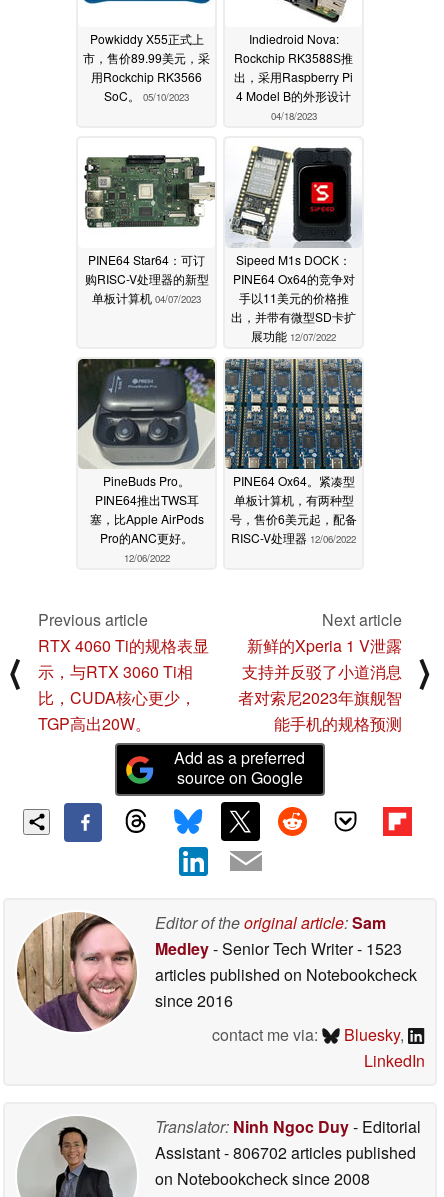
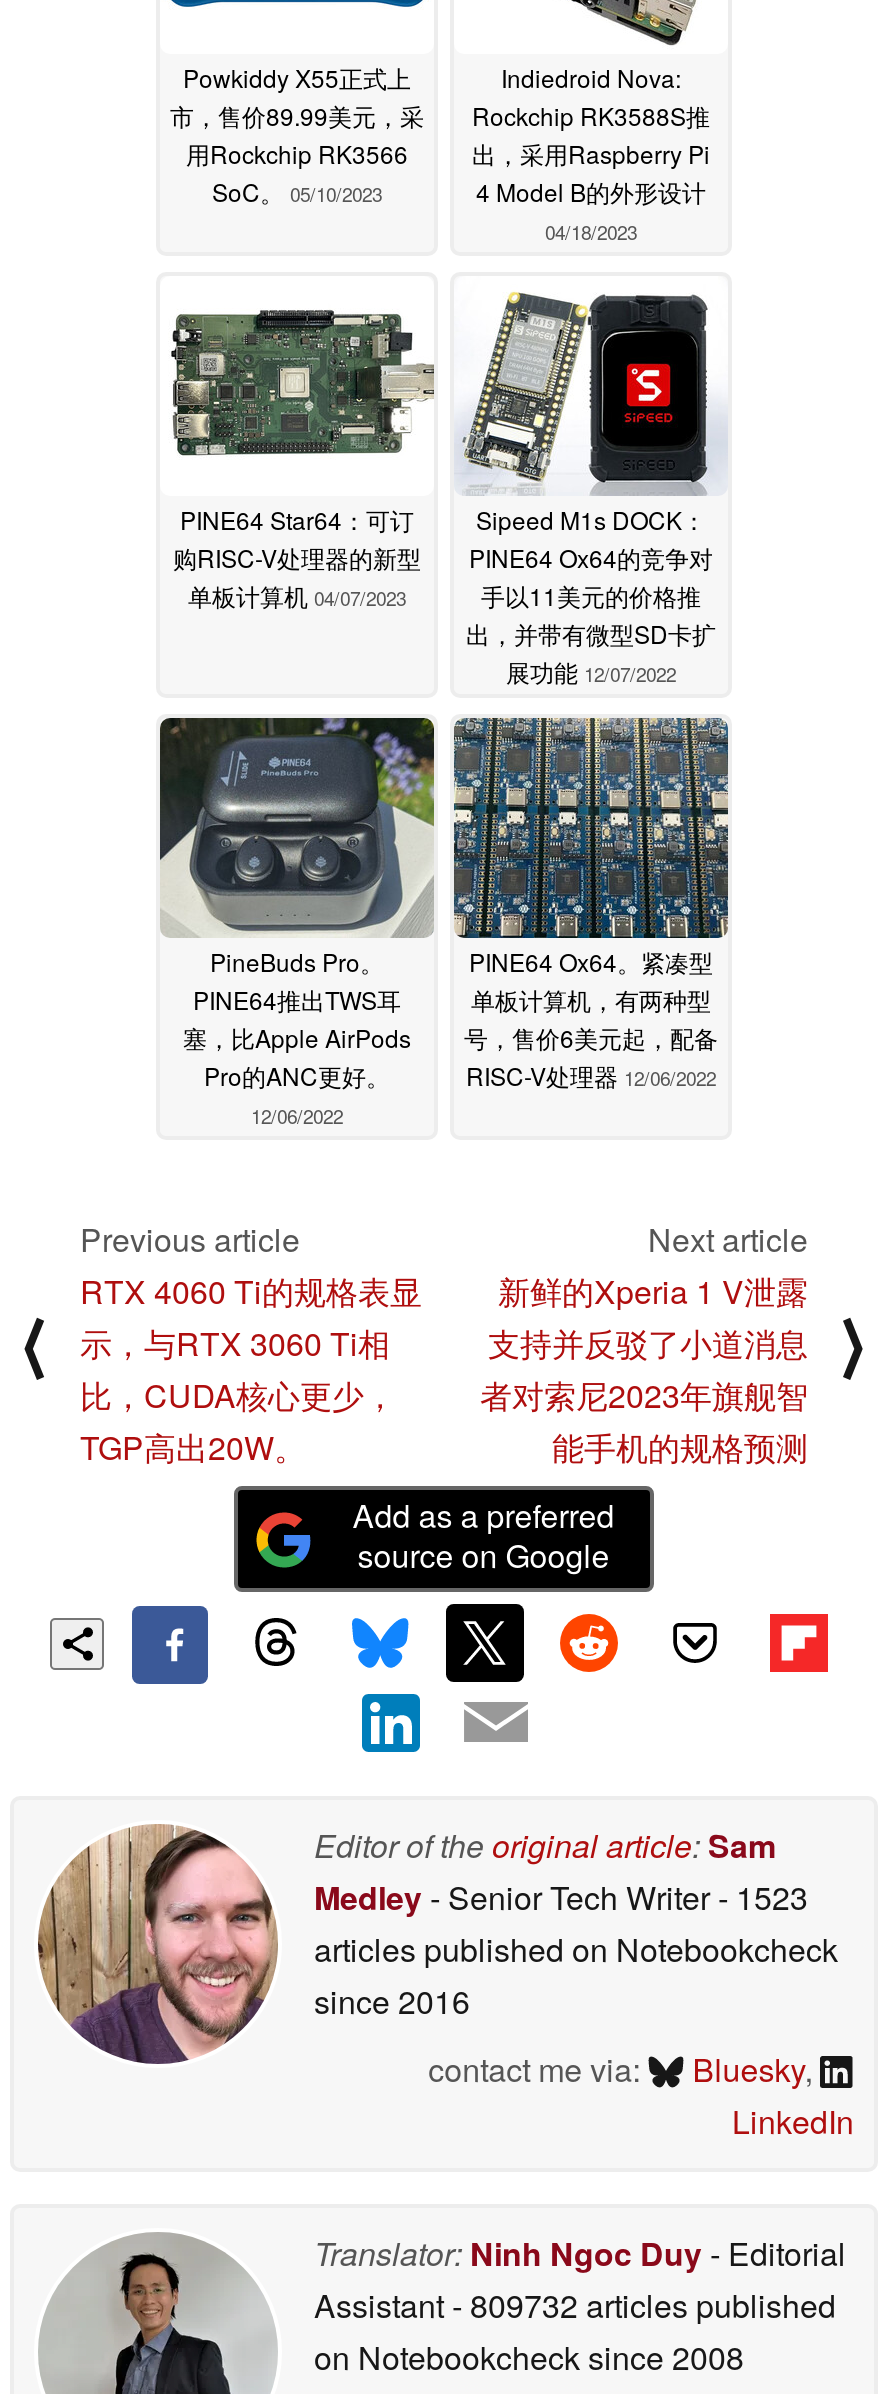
- Assistant - 806702 articles published
+ Assistant - 809732 articles published
